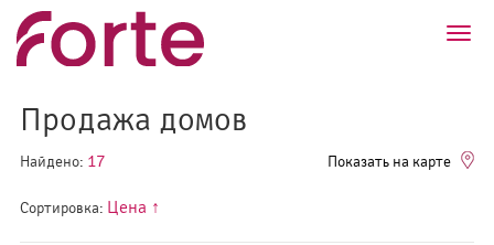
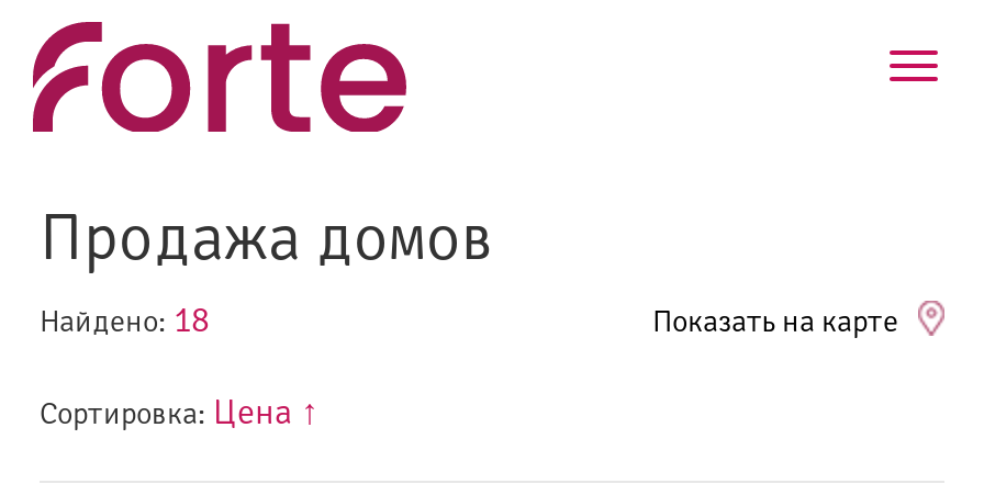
- Найдено: 17
+ Найдено: 18
